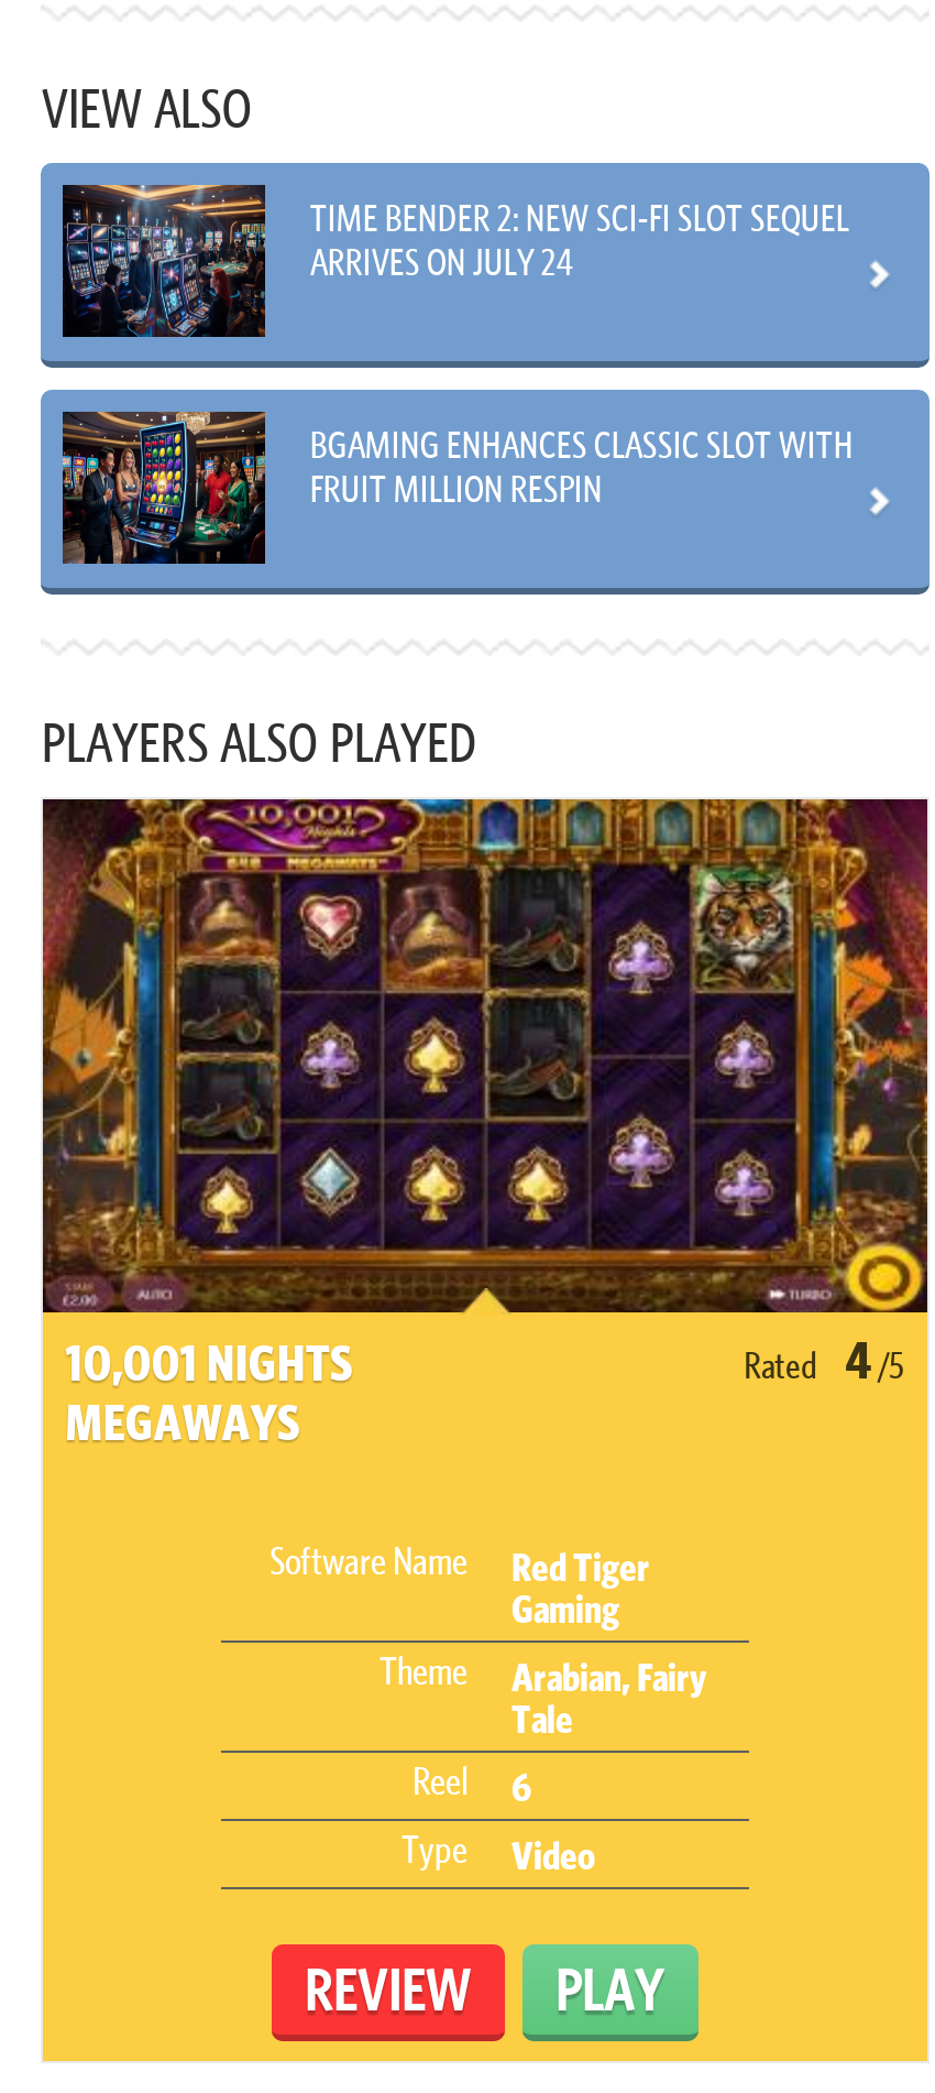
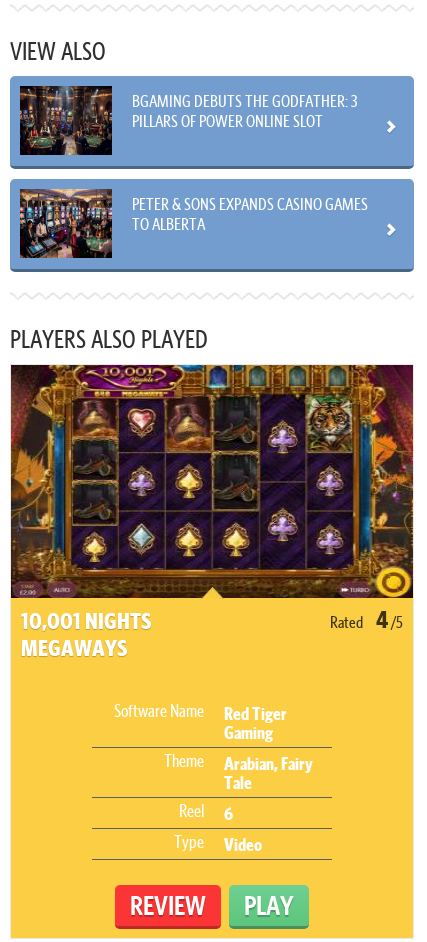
- [image]
- TIME BENDER 2: NEW SCI-FI SLOT SEQUEL
- ARRIVES ON JULY 24
+ [image]
+ BGAMING DEBUTS THE GODFATHER: 3
+ PILLARS OF POWER ONLINE SLOT

- [image]
- BGAMING ENHANCES CLASSIC SLOT WITH
- FRUIT MILLION RESPIN
+ [image]
+ PETER & SONS EXPANDS CASINO GAMES
+ TO ALBERTA
